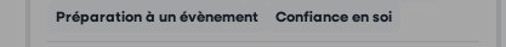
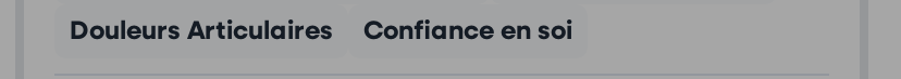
- Préparation à un évènement
+ Douleurs Articulaires
